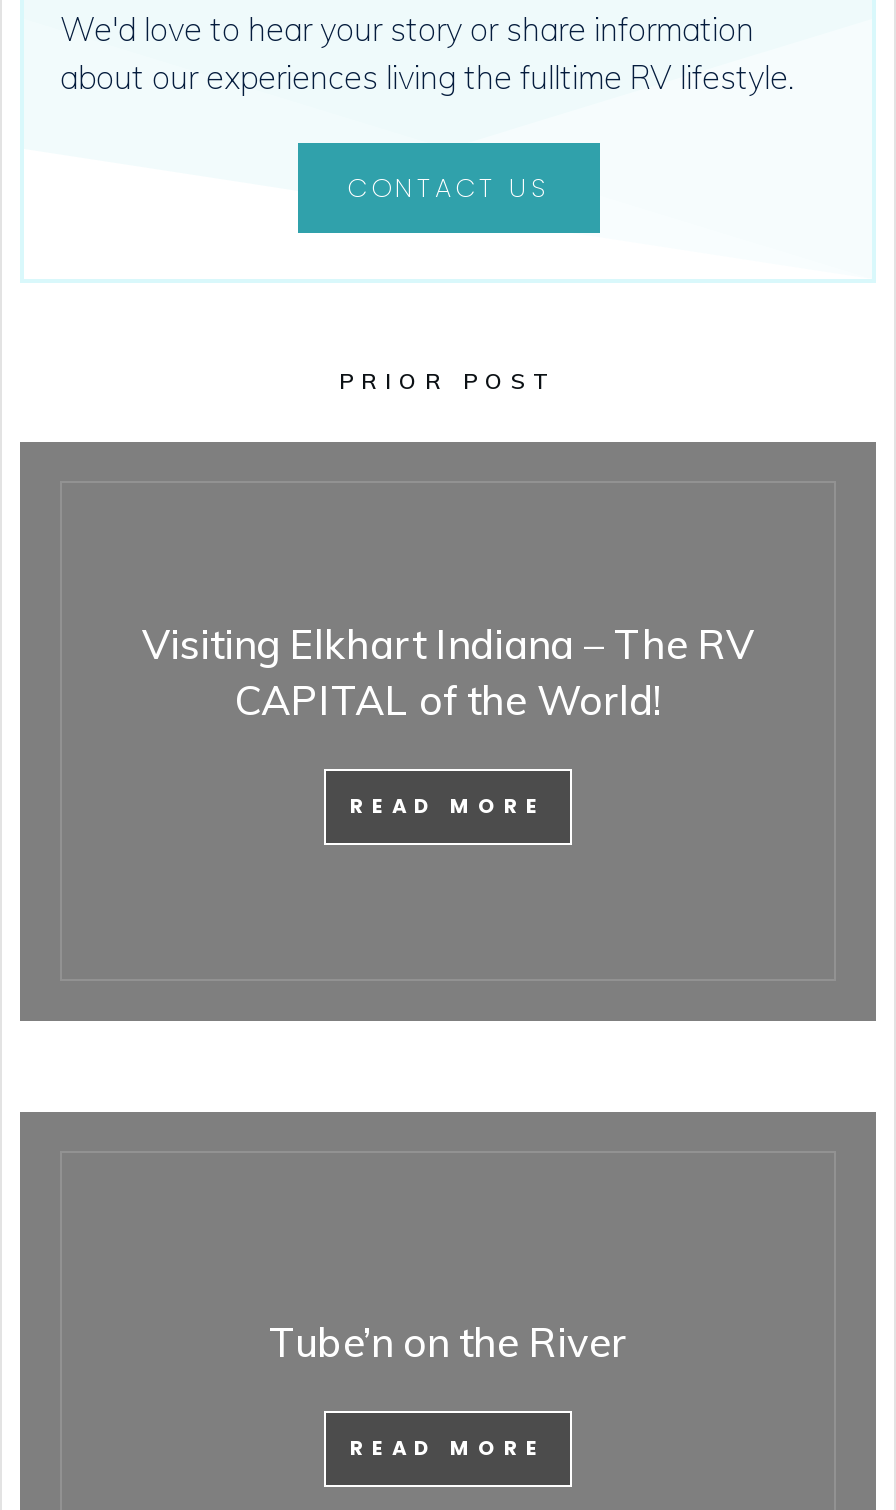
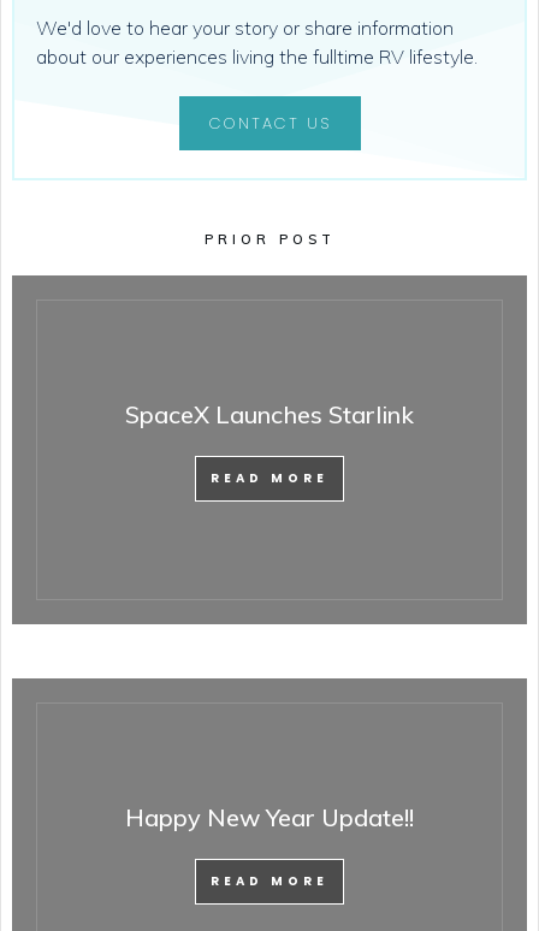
- Visiting Elkhart Indiana – The RV
- CAPITAL of the World!
+ SpaceX Launches Starlink

- Tube’n on the River
+ Happy New Year Update!!
